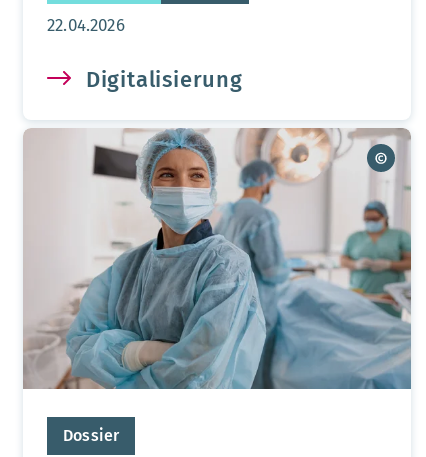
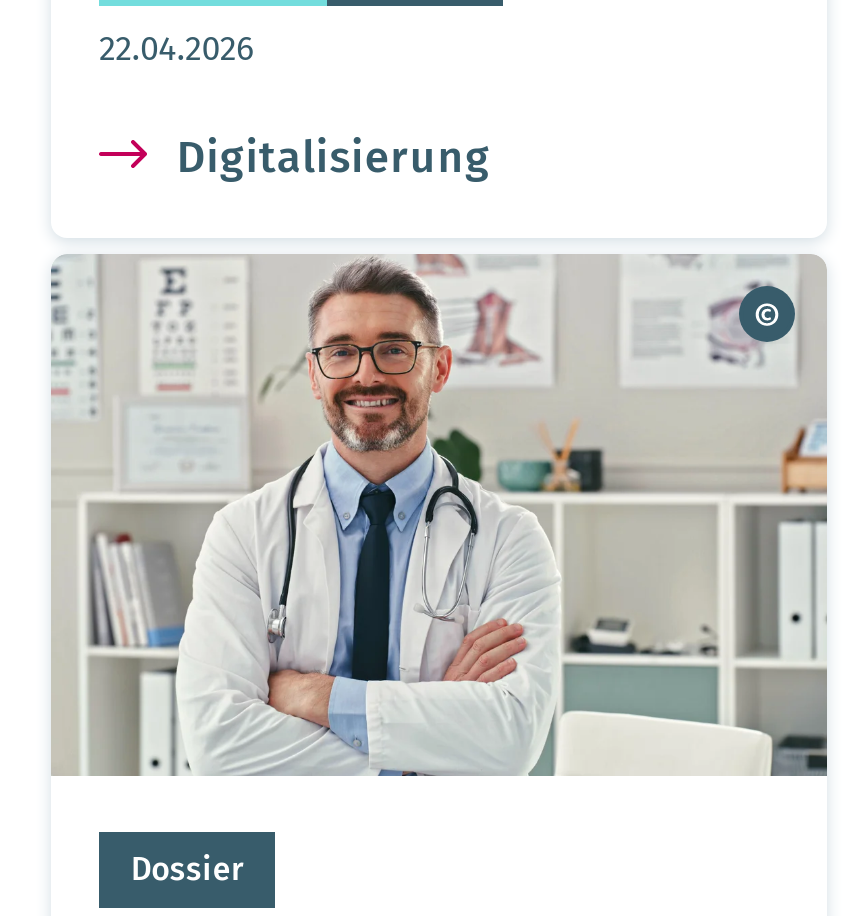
- [image]
+ [image]
